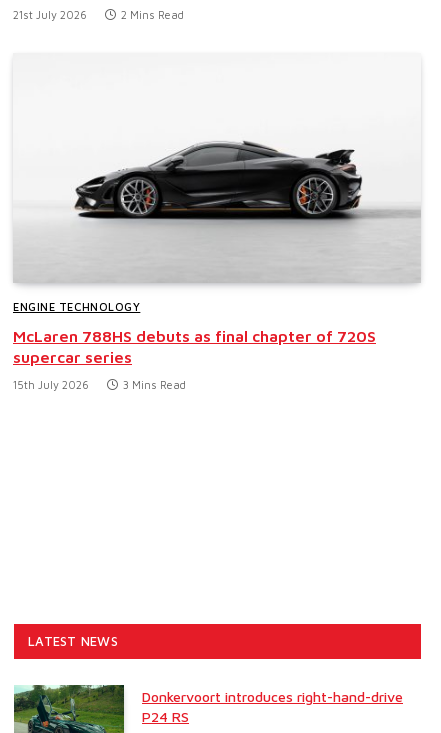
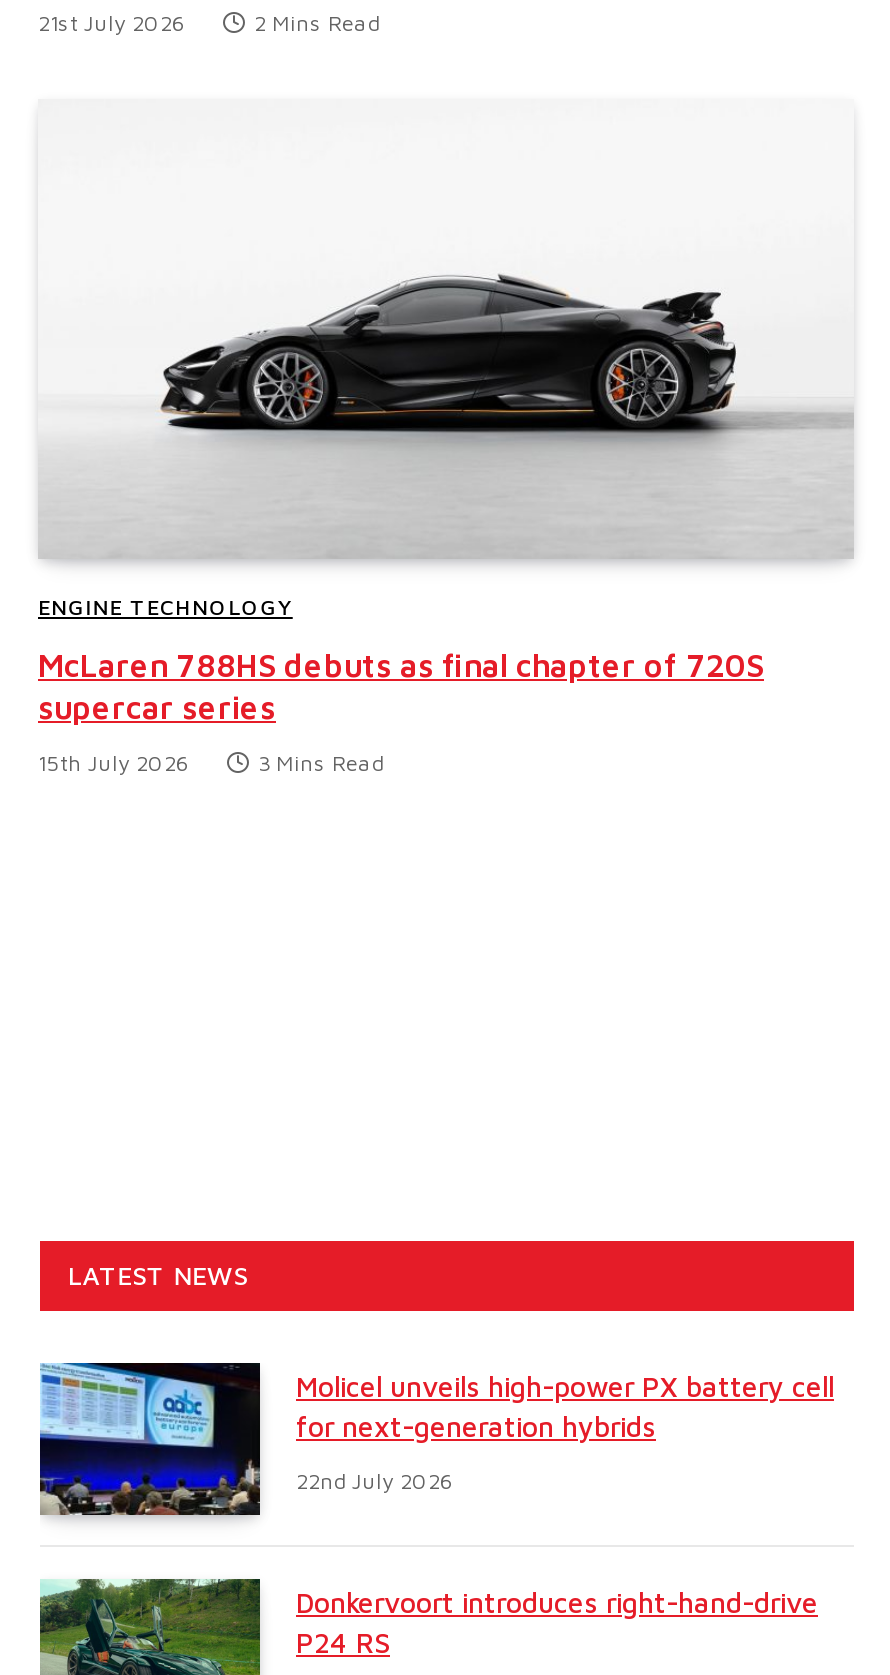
+ [image]
+ Molicel unveils high-power PX battery cell
+ for next-generation hybrids
+ 22nd July 2026
